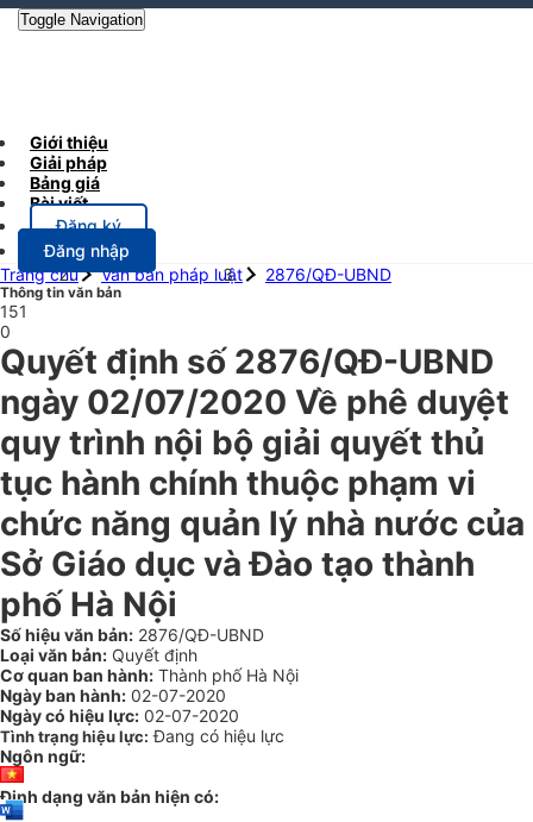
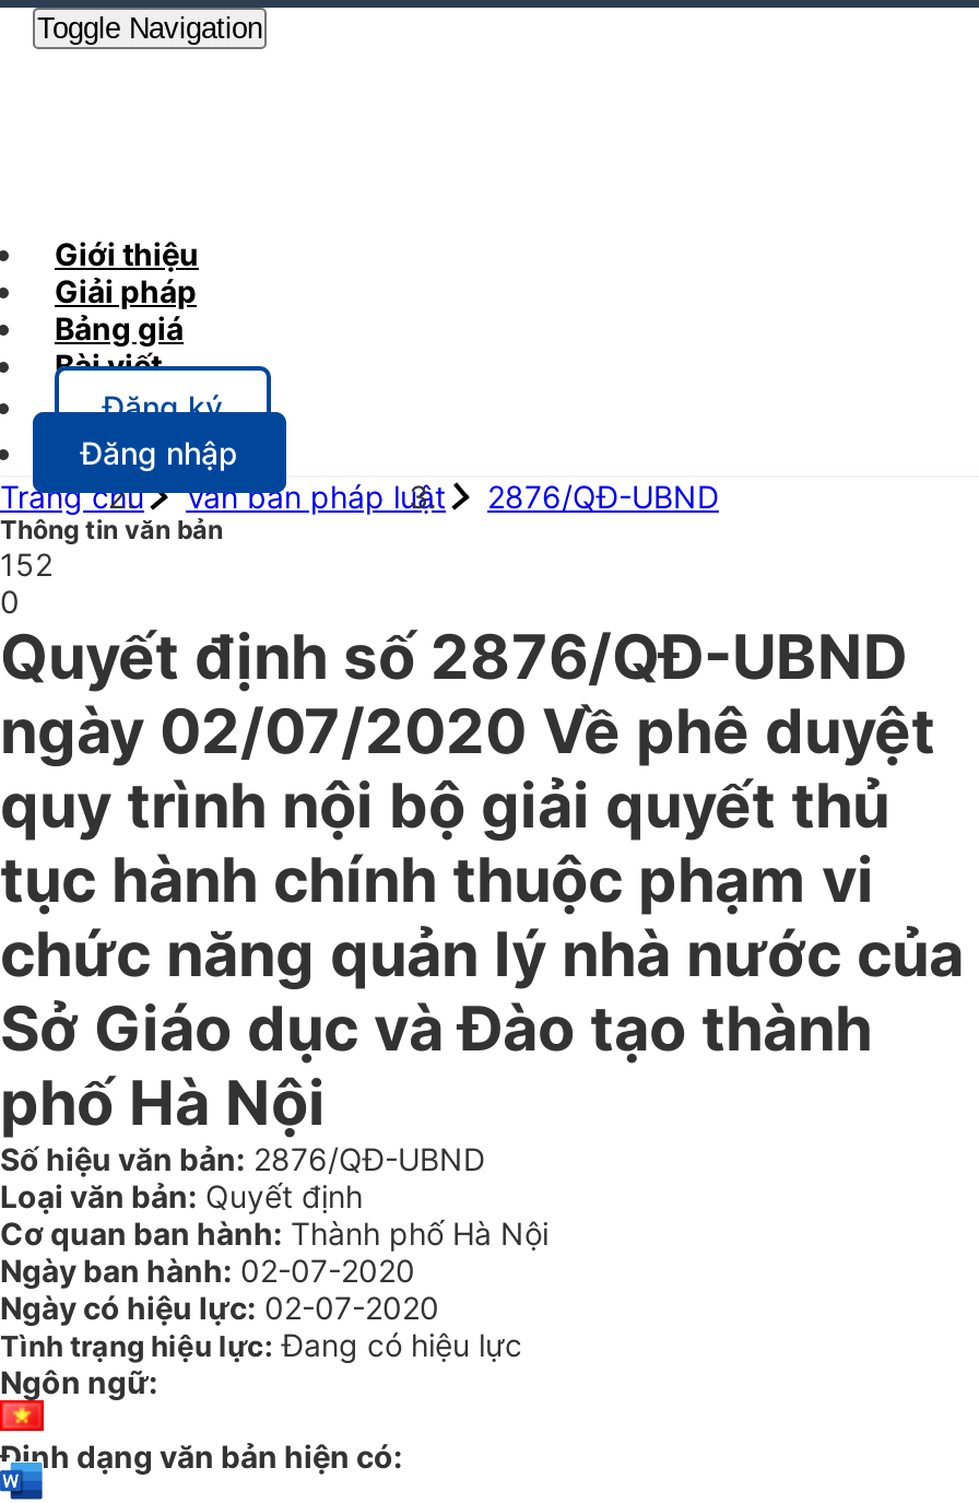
- 151
+ 152
